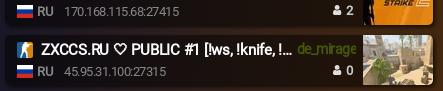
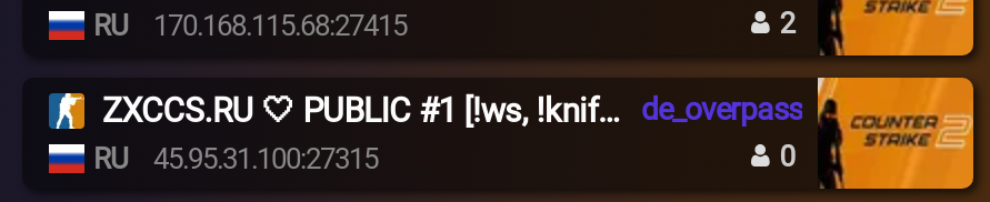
- [image]
- de_mirage
+ [image]
+ de_overpass
